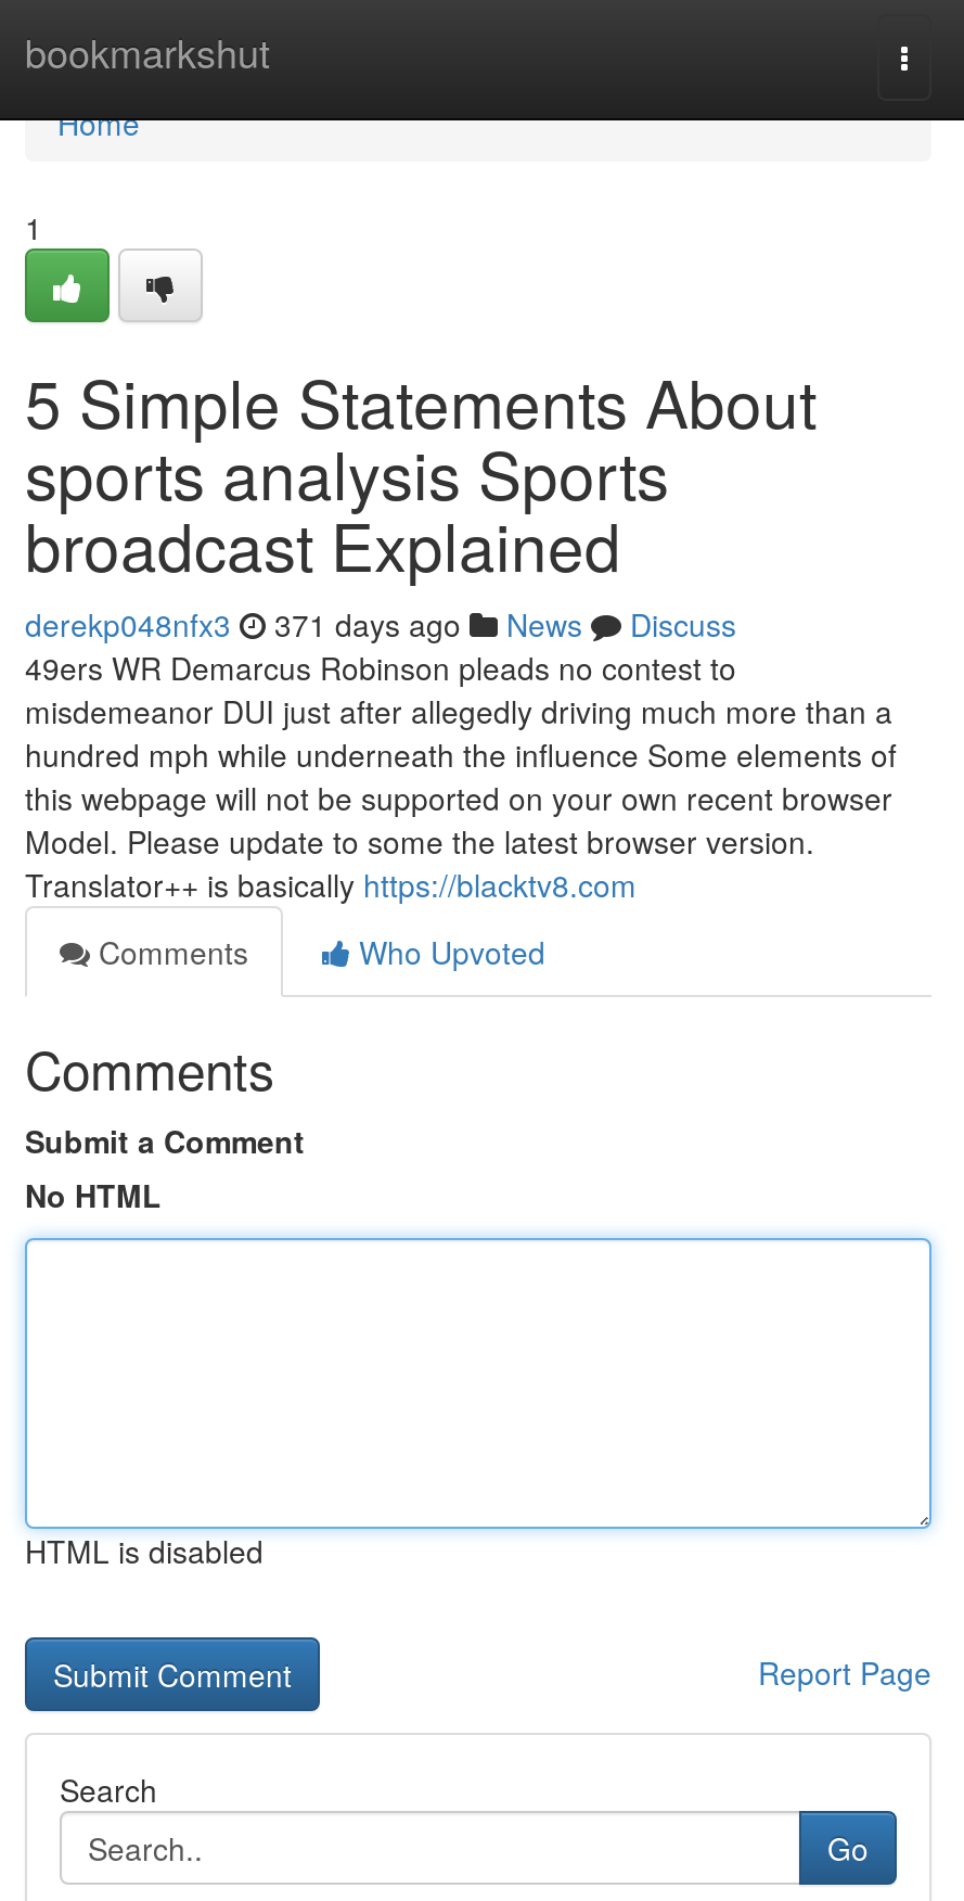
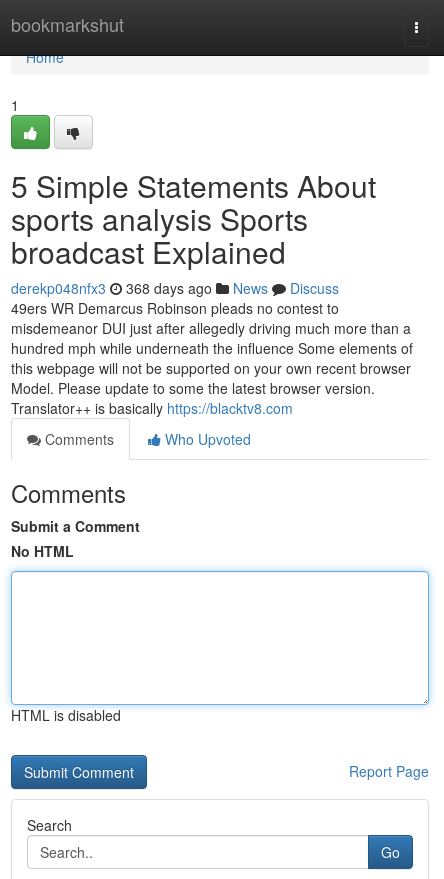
- derekp048nfx3 371 days ago News Discuss
+ derekp048nfx3 368 days ago News Discuss
